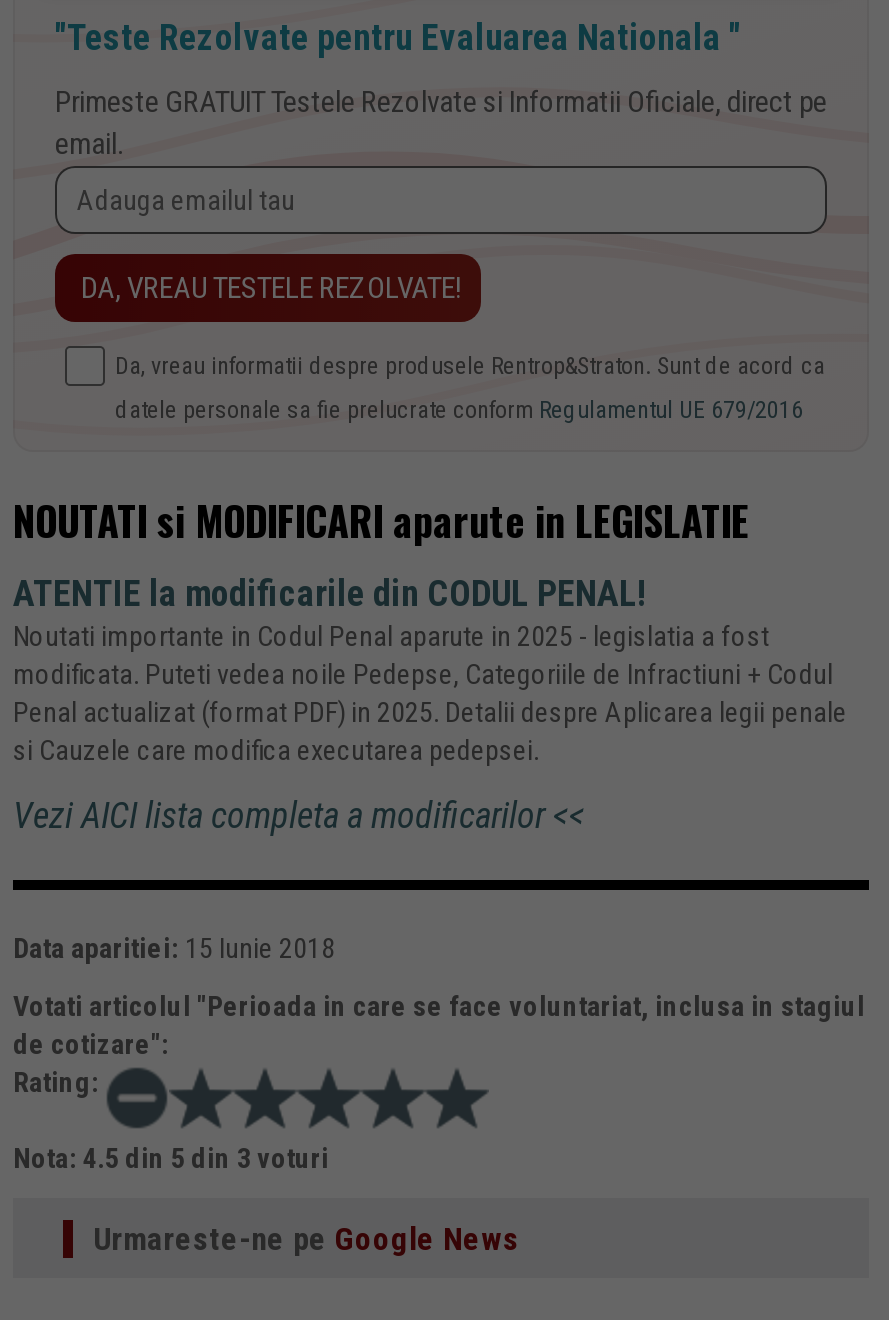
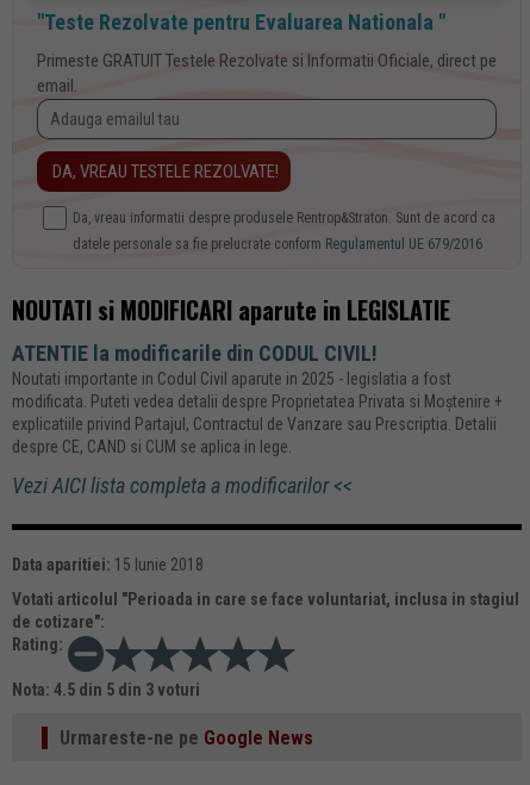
- ATENTIE la modificarile din CODUL PENAL!
- Noutati importante in Codul Penal aparute in 2025 - legislatia a fost
- modificata. Puteti vedea noile Pedepse, Categoriile de Infractiuni + Codul
- Penal actualizat (format PDF) in 2025. Detalii despre Aplicarea legii penale
- si Cauzele care modifica executarea pedepsei.
+ ATENTIE la modificarile din CODUL CIVIL!
+ Noutati importante in Codul Civil aparute in 2025 - legislatia a fost
+ modificata. Puteti vedea detalii despre Proprietatea Privata si Moștenire +
+ explicatiile privind Partajul, Contractul de Vanzare sau Prescriptia. Detalii
+ despre CE, CAND si CUM se aplica in lege.
